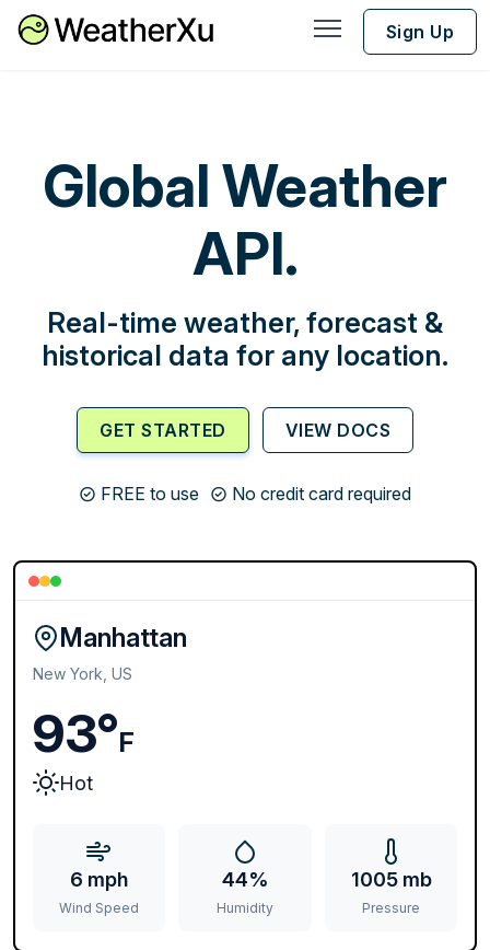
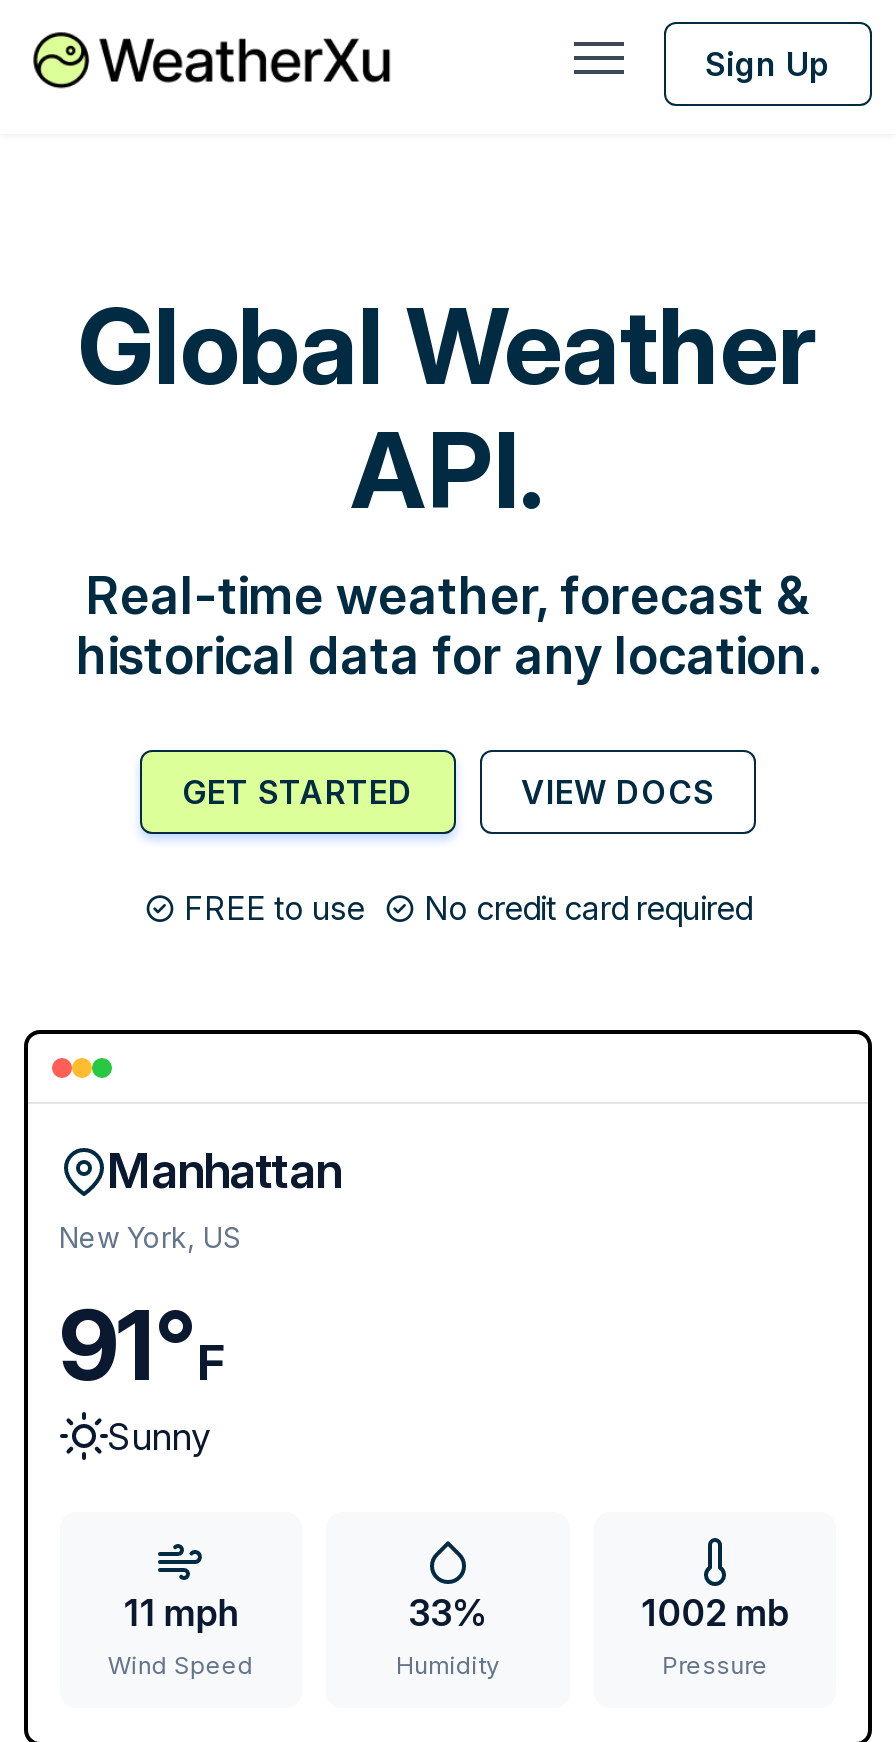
- 93°F
- Hot
+ 91°F
+ Sunny

- 6 mph
+ 11 mph

- 44%
+ 33%

- 1005 mb
+ 1002 mb
